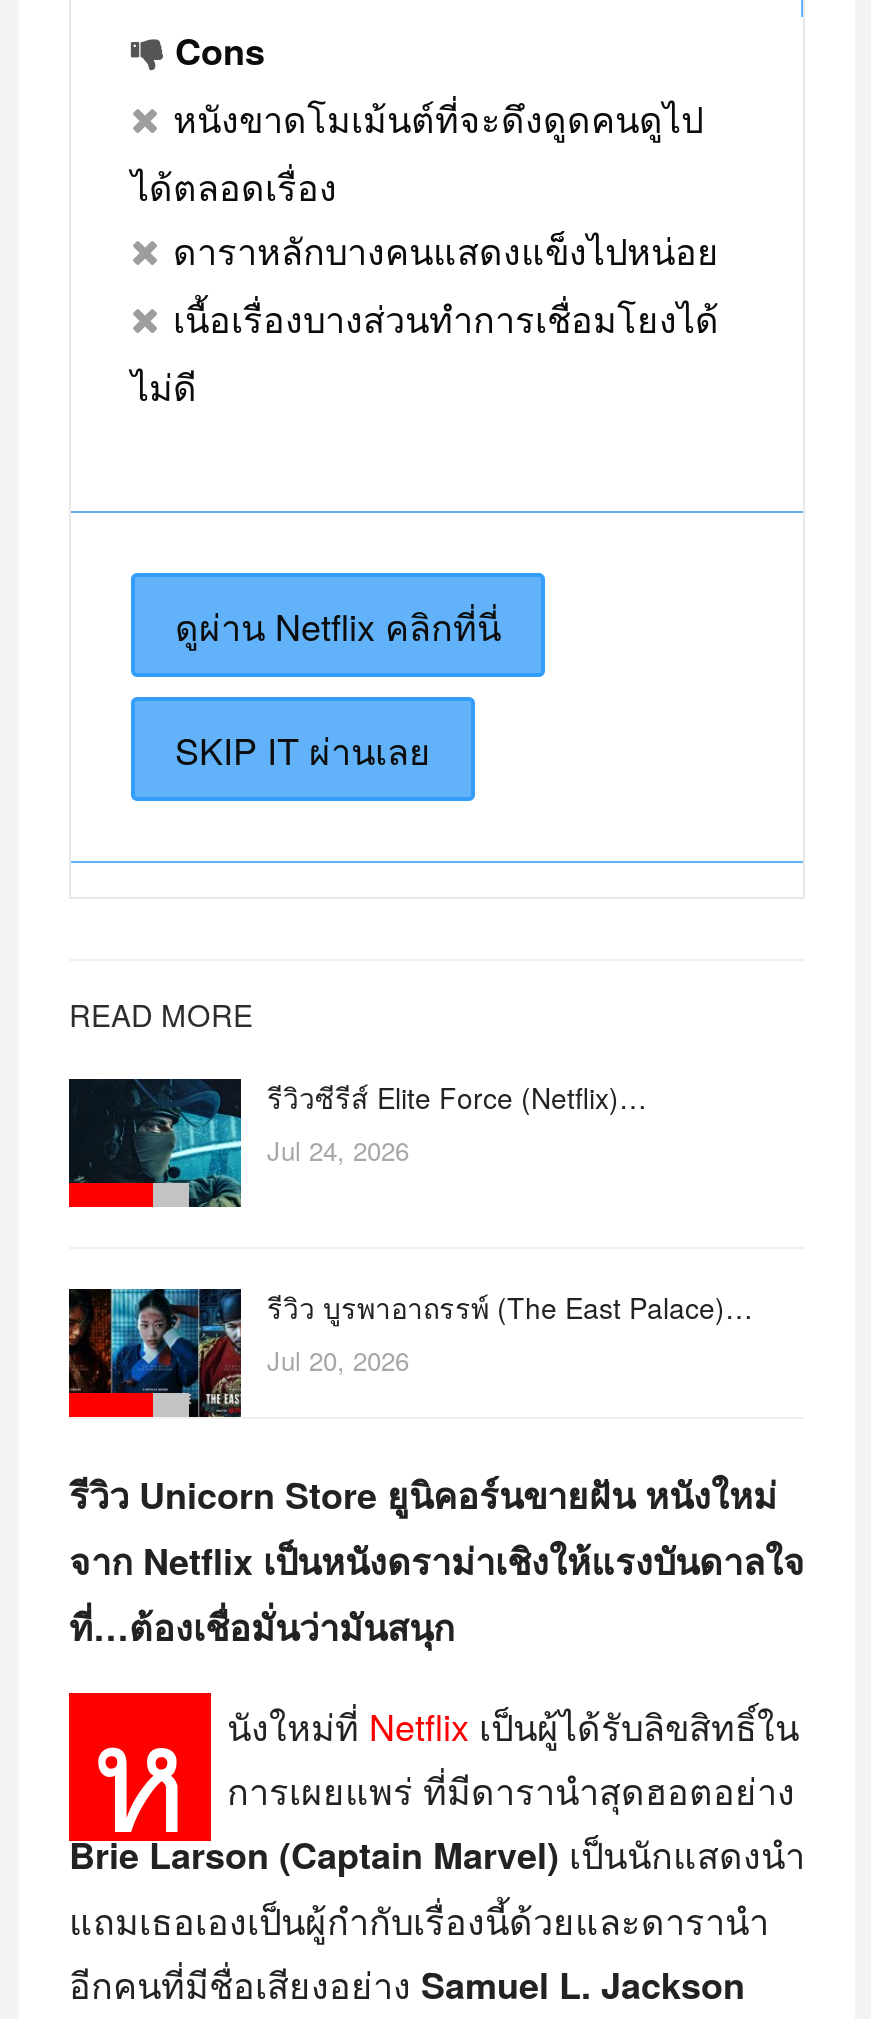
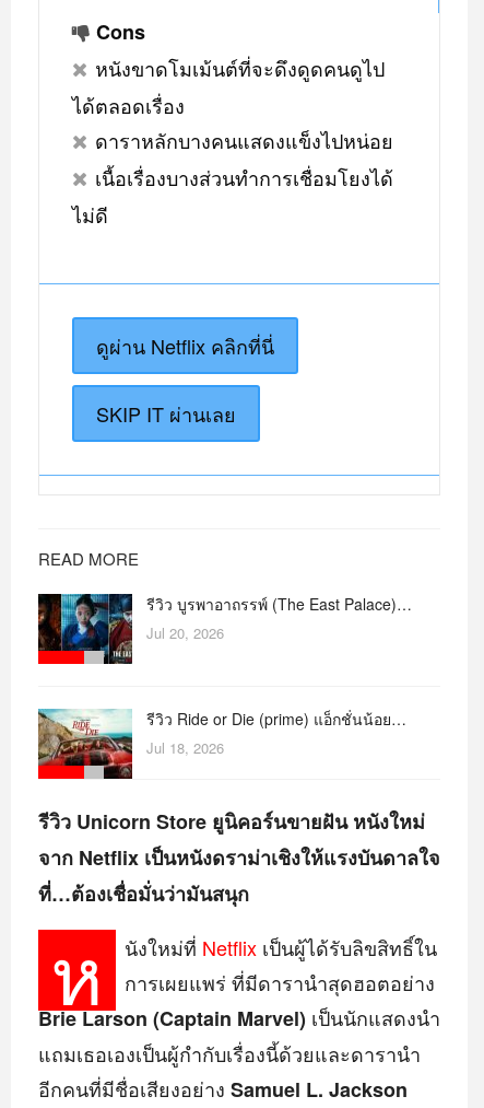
- [image]
- รีวิวซีรีส์ Elite Force (Netflix)…
- Jul 24, 2026

moved up: [image] | รีวิว บูรพาอาถรรพ์ (The East Palace)… | Jul 20, 2026

+ [image]
+ รีวิว Ride or Die (prime) แอ็กชั่นน้อย…
+ Jul 18, 2026
